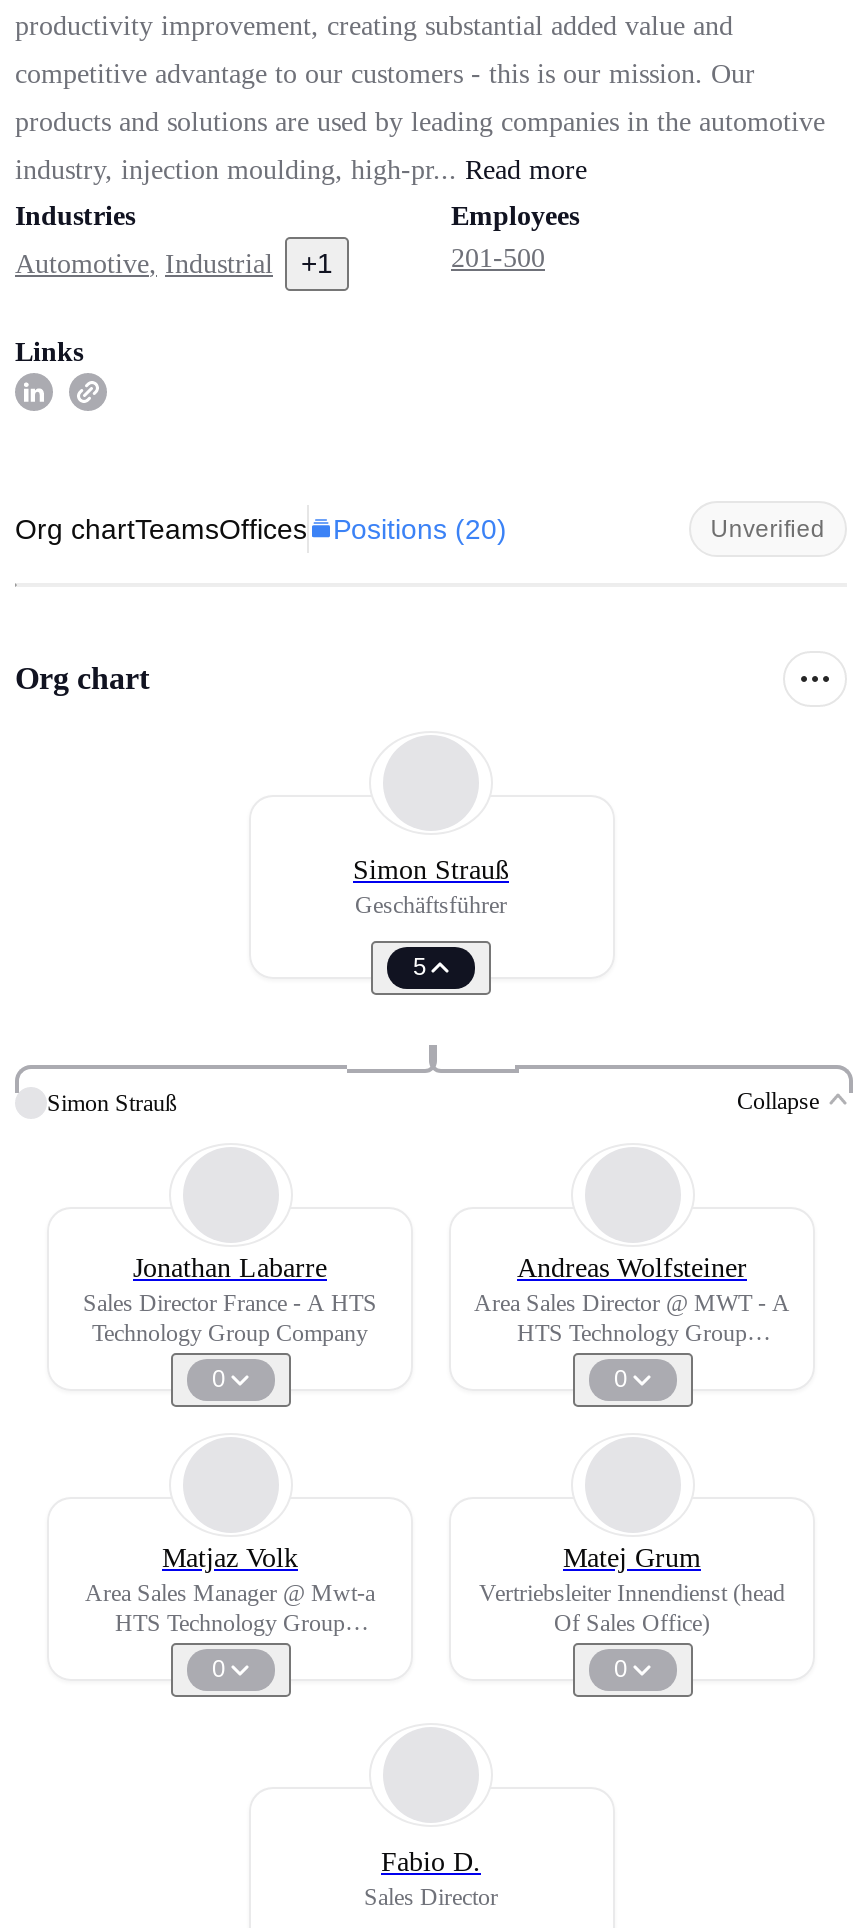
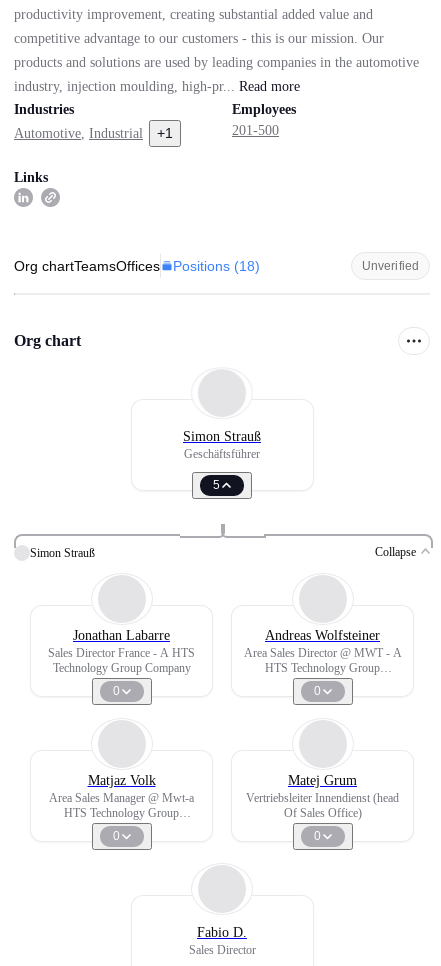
- Org chartTeamsOffices Positions (20)
+ Org chartTeamsOffices Positions (18)
